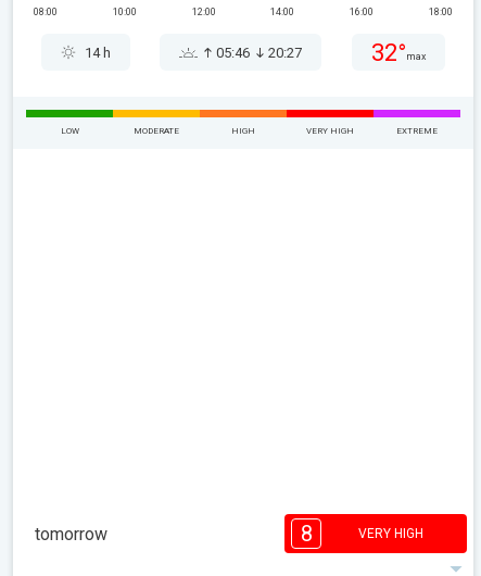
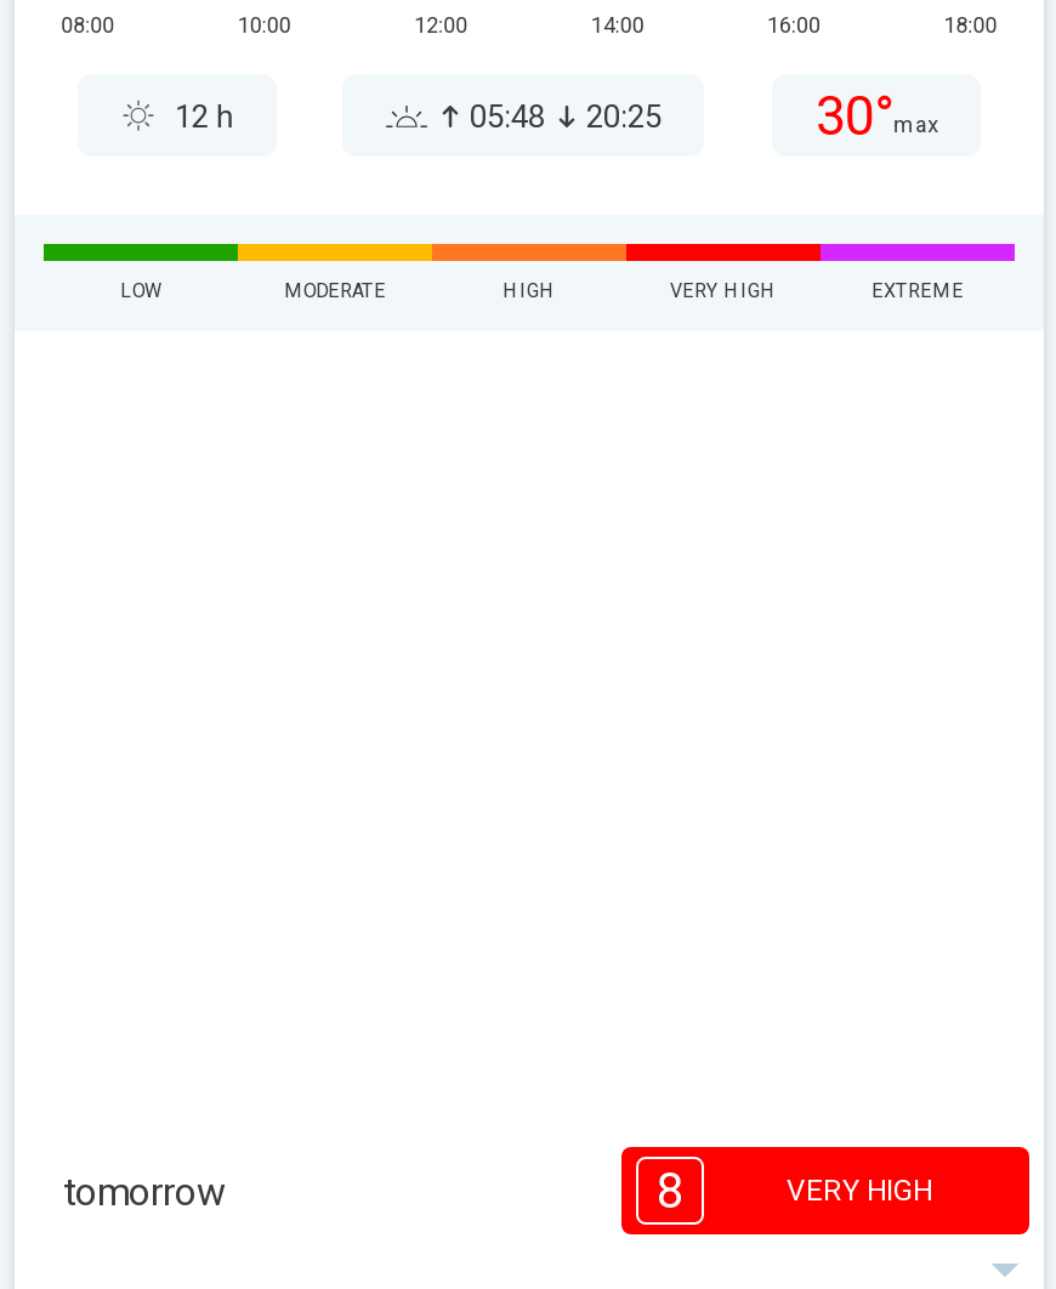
- 14 h
+ 12 h

- 05:46
+ 05:48

- 20:27
+ 20:25

- 32°max
+ 30°max
